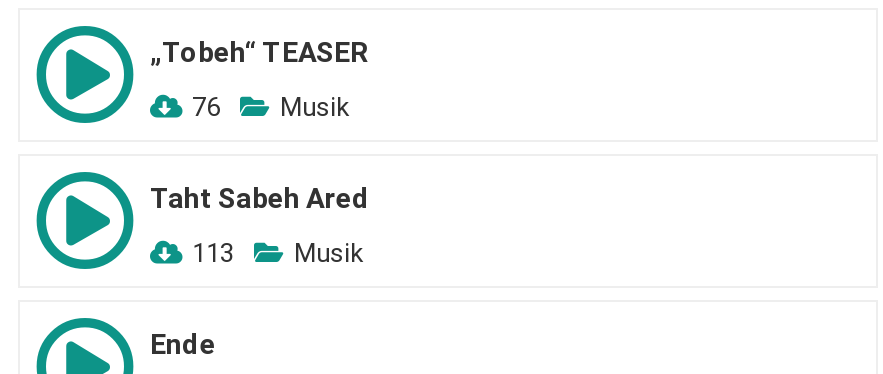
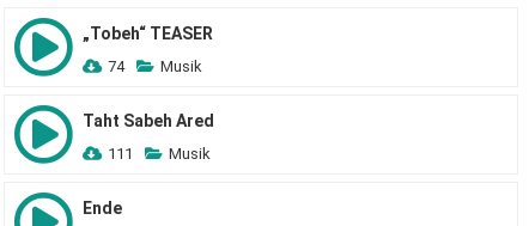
- 76 Musik
+ 74 Musik

- 113 Musik
+ 111 Musik
